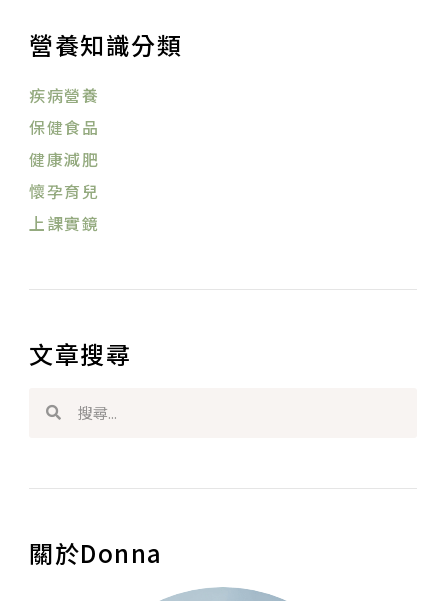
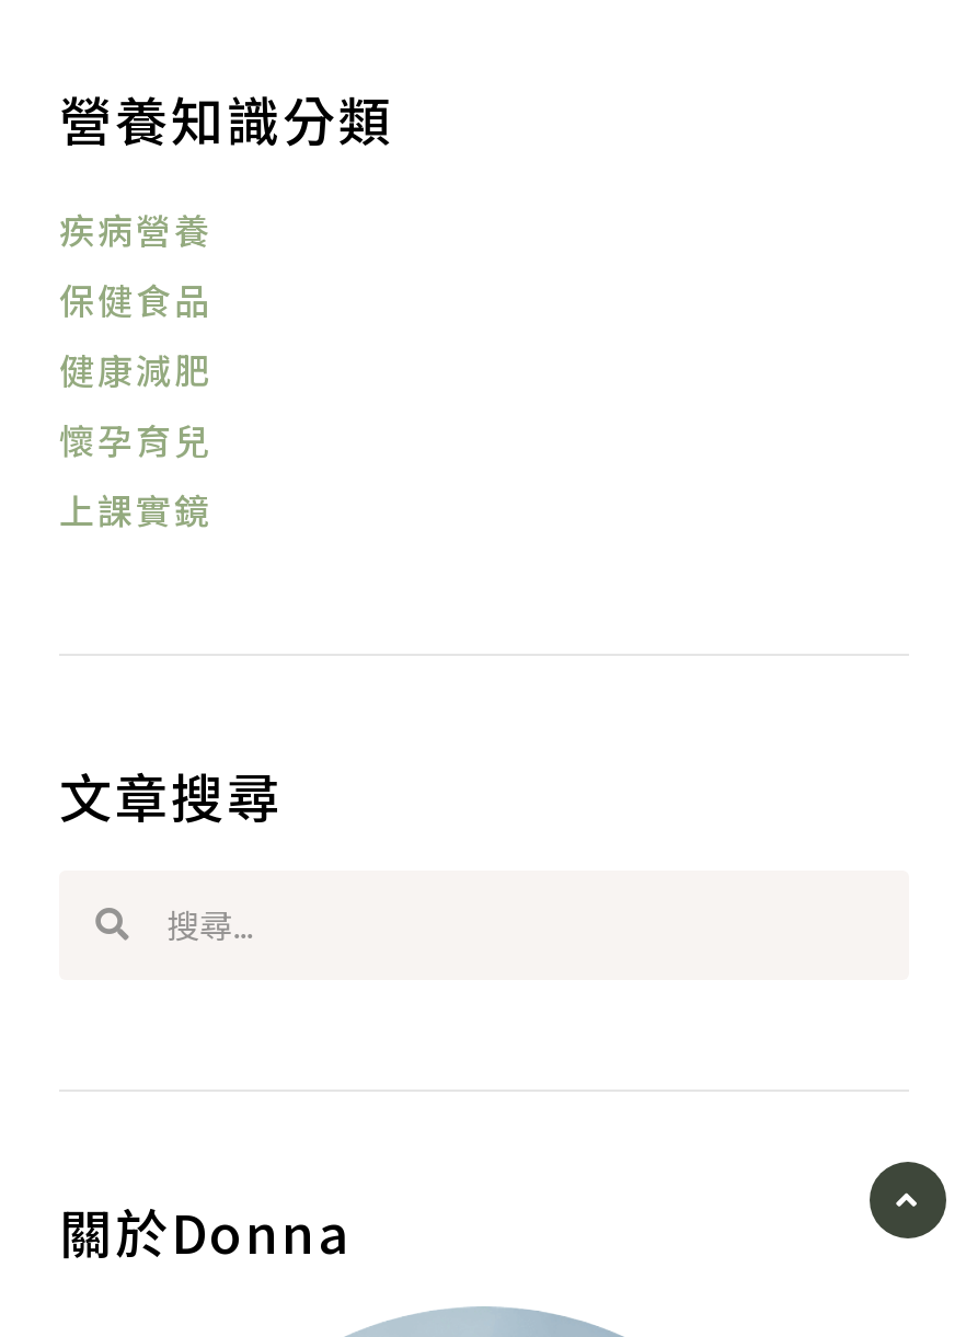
+ [image]
